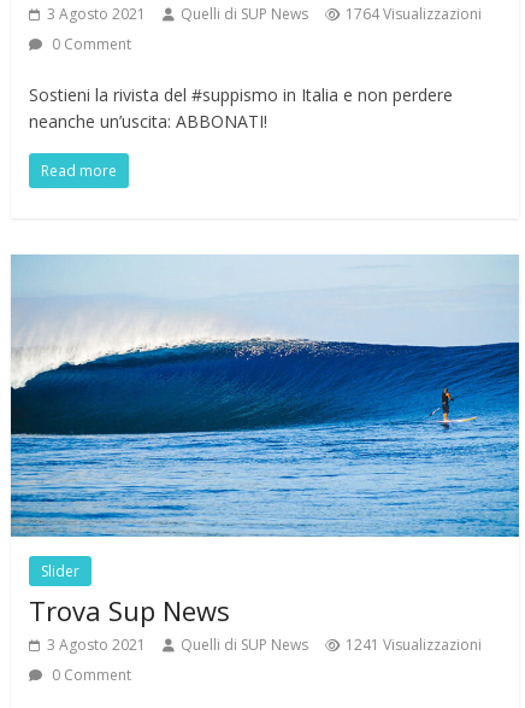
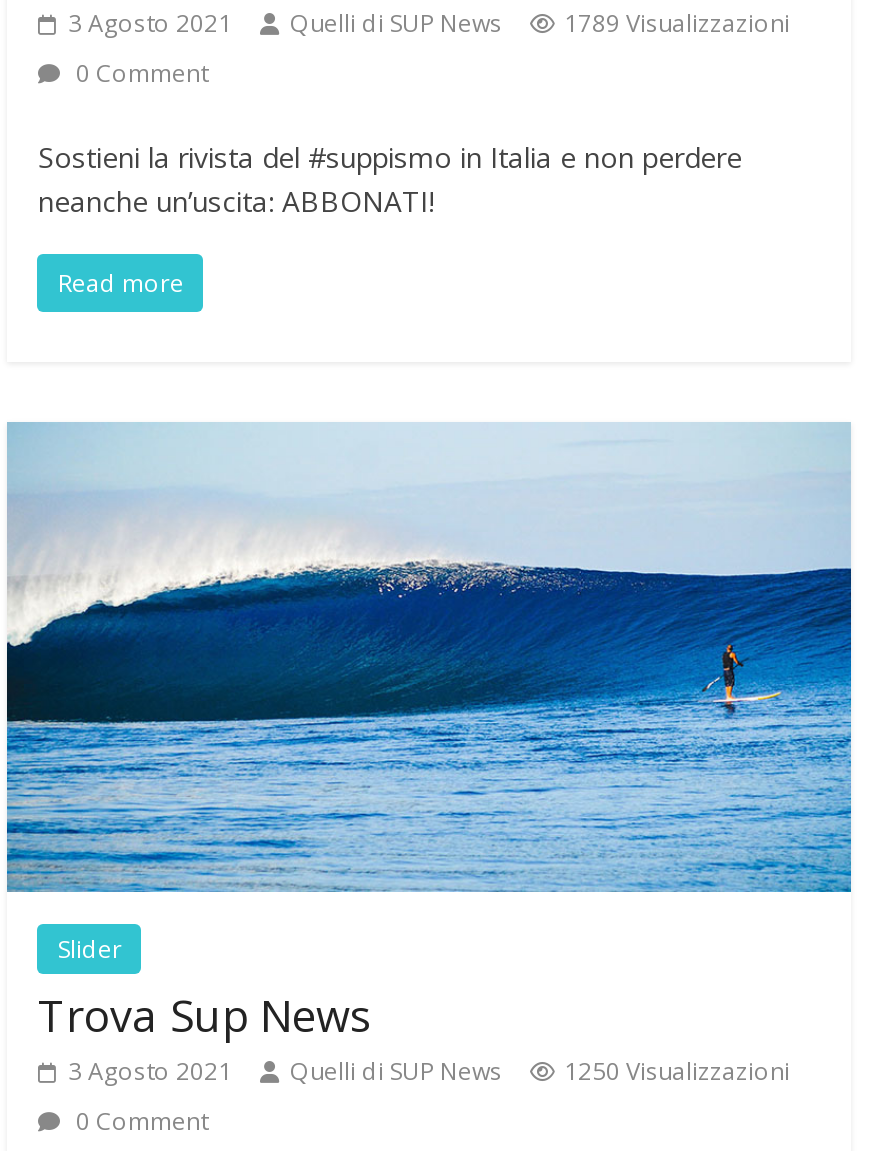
- 1764 Visualizzazioni
+ 1789 Visualizzazioni

- 1241 Visualizzazioni
+ 1250 Visualizzazioni
